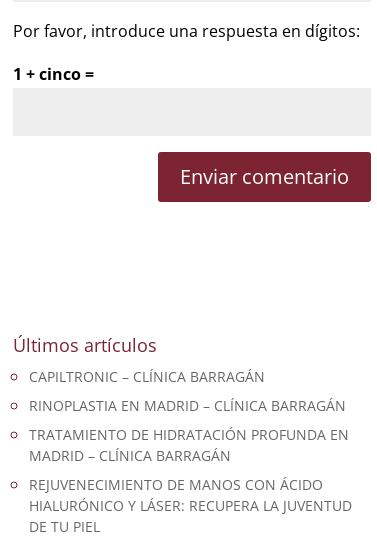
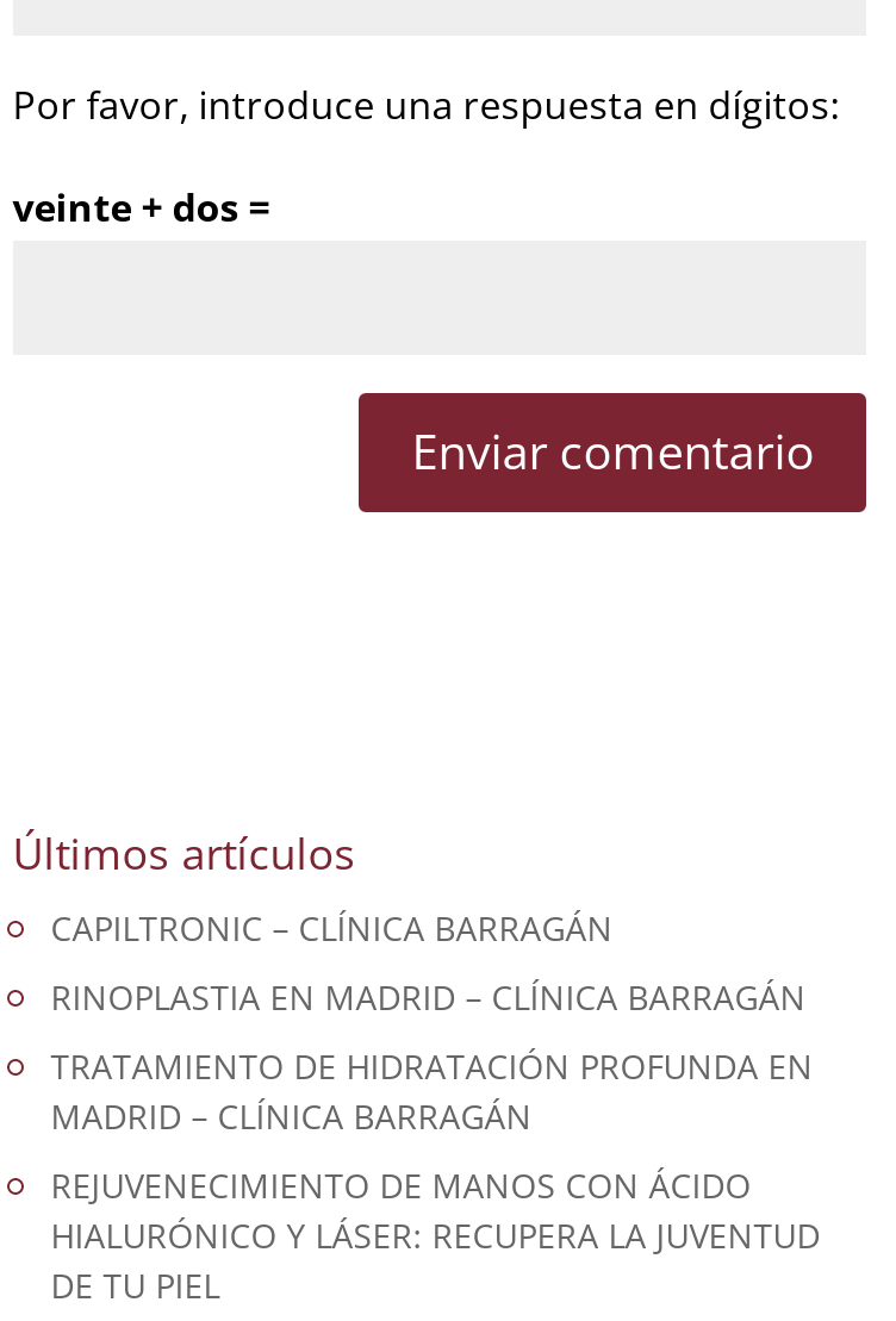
- 1 + cinco =
+ veinte + dos =
